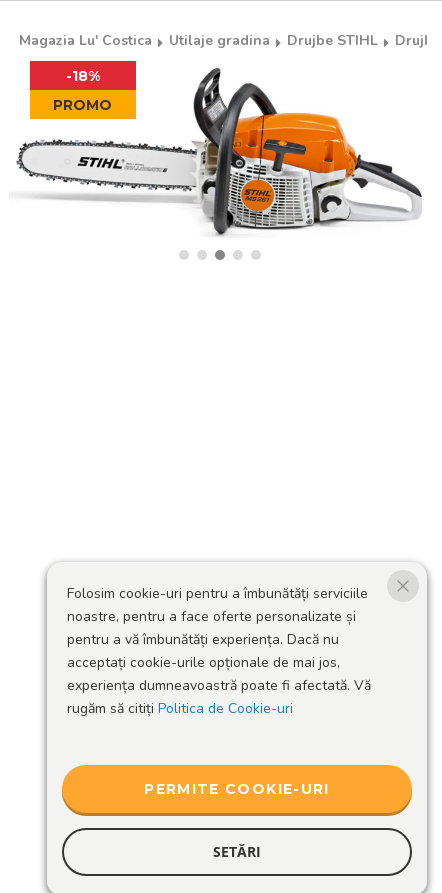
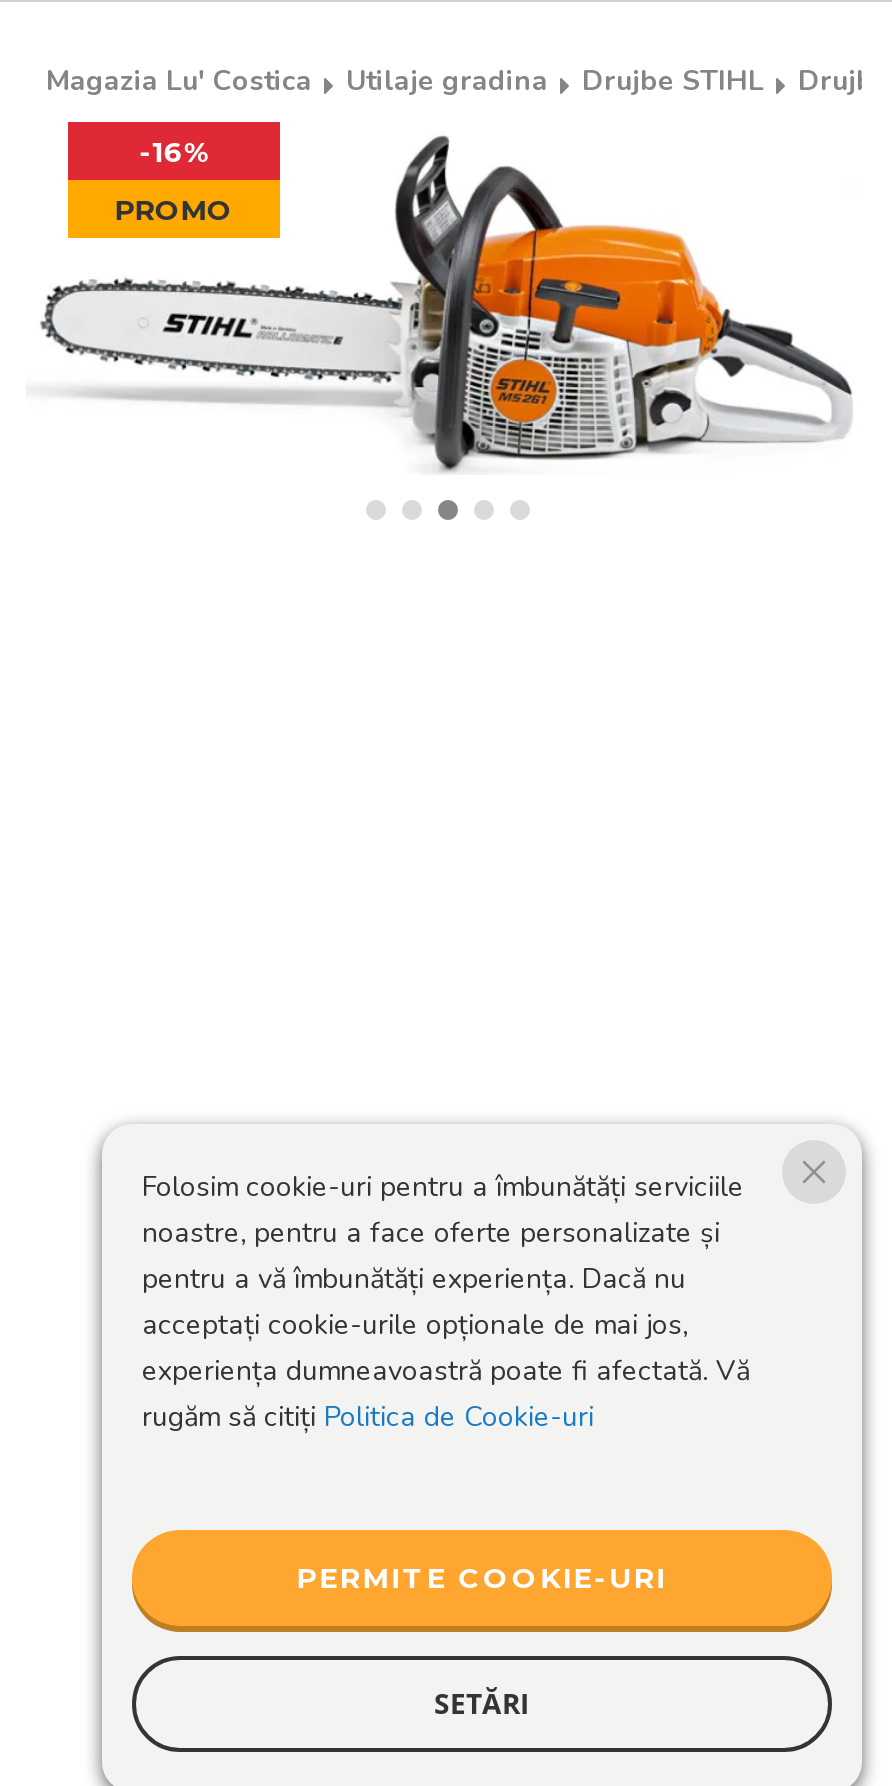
- -18%
+ -16%
